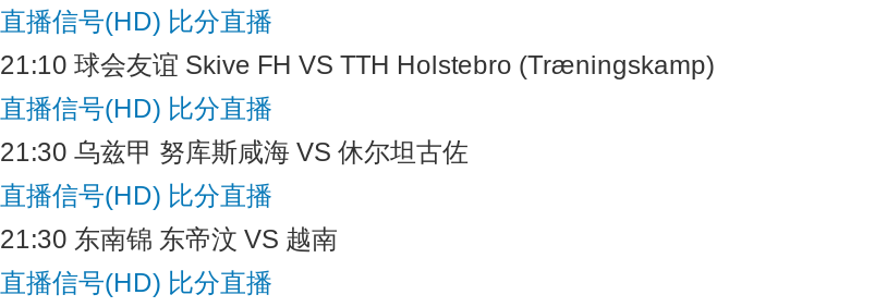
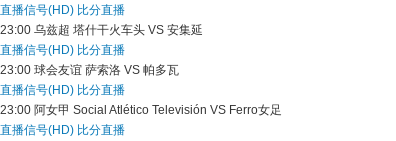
- 21:10 球会友谊Skive FH VS TTH Holstebro (Træningskamp)
+ 23:00 乌兹超塔什干火车头 VS 安集延

- 21:30 乌兹甲努库斯咸海 VS 休尔坦古佐
+ 23:00 球会友谊萨索洛 VS 帕多瓦

- 21:30 东南锦东帝汶 VS 越南
+ 23:00 阿女甲Social Atlético Televisión VS Ferro女足
